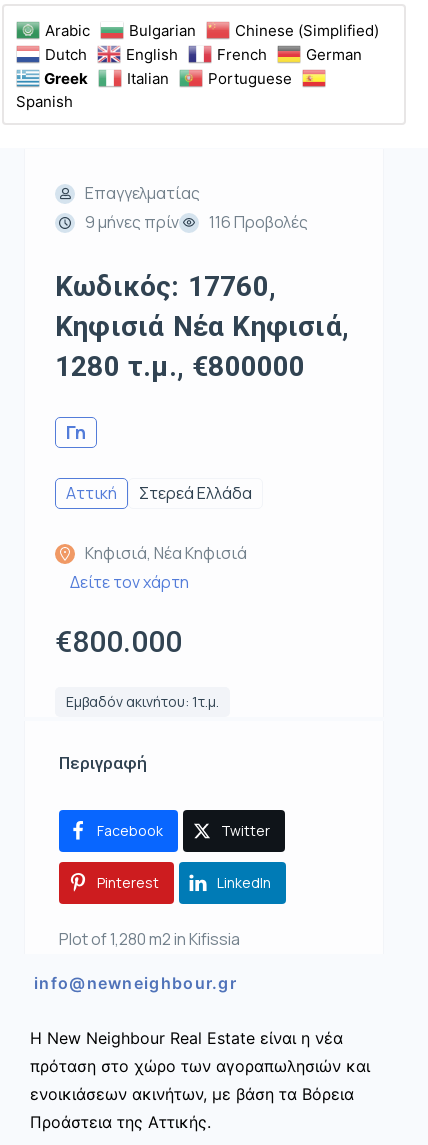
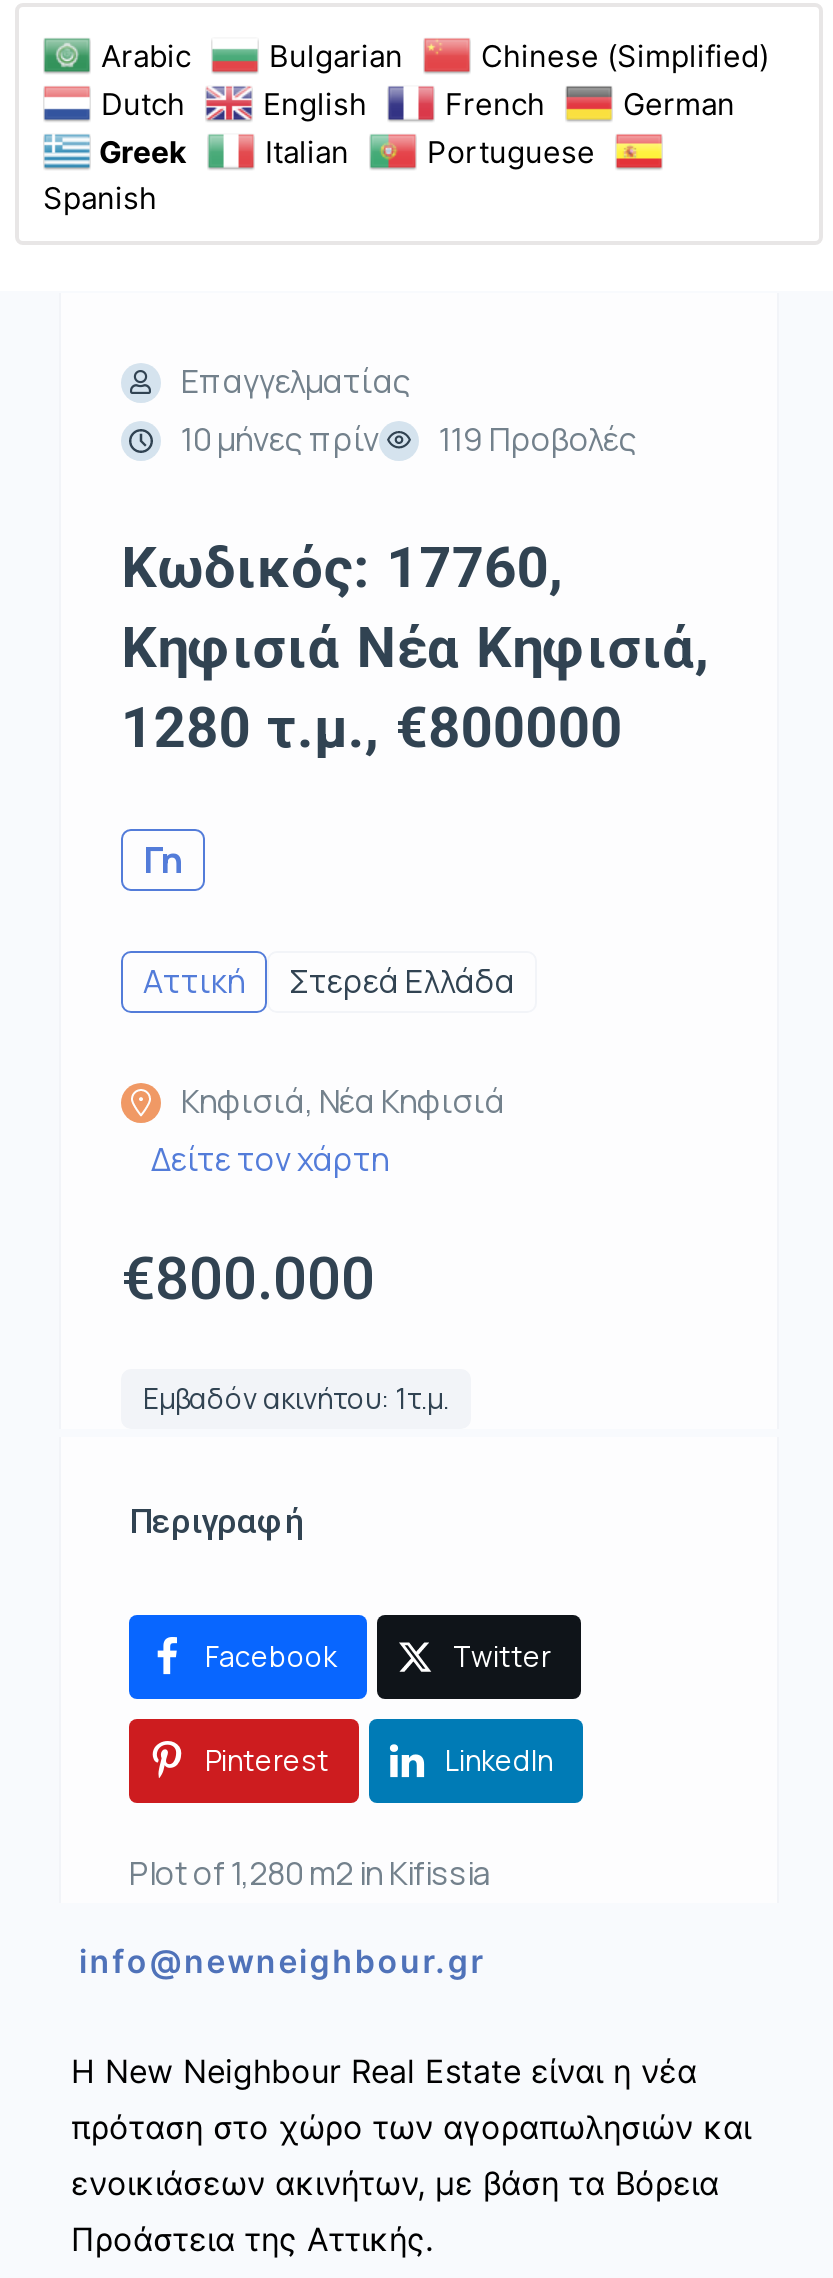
- 9 μήνες πρίν
+ 10 μήνες πρίν

- 116 Προβολές
+ 119 Προβολές
